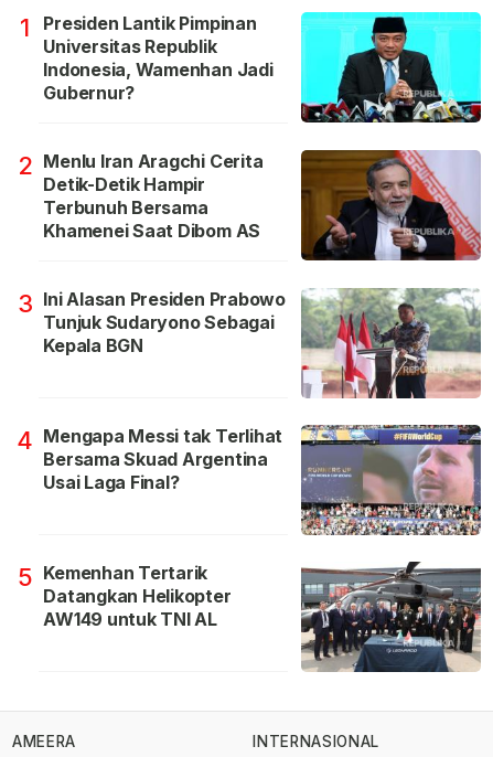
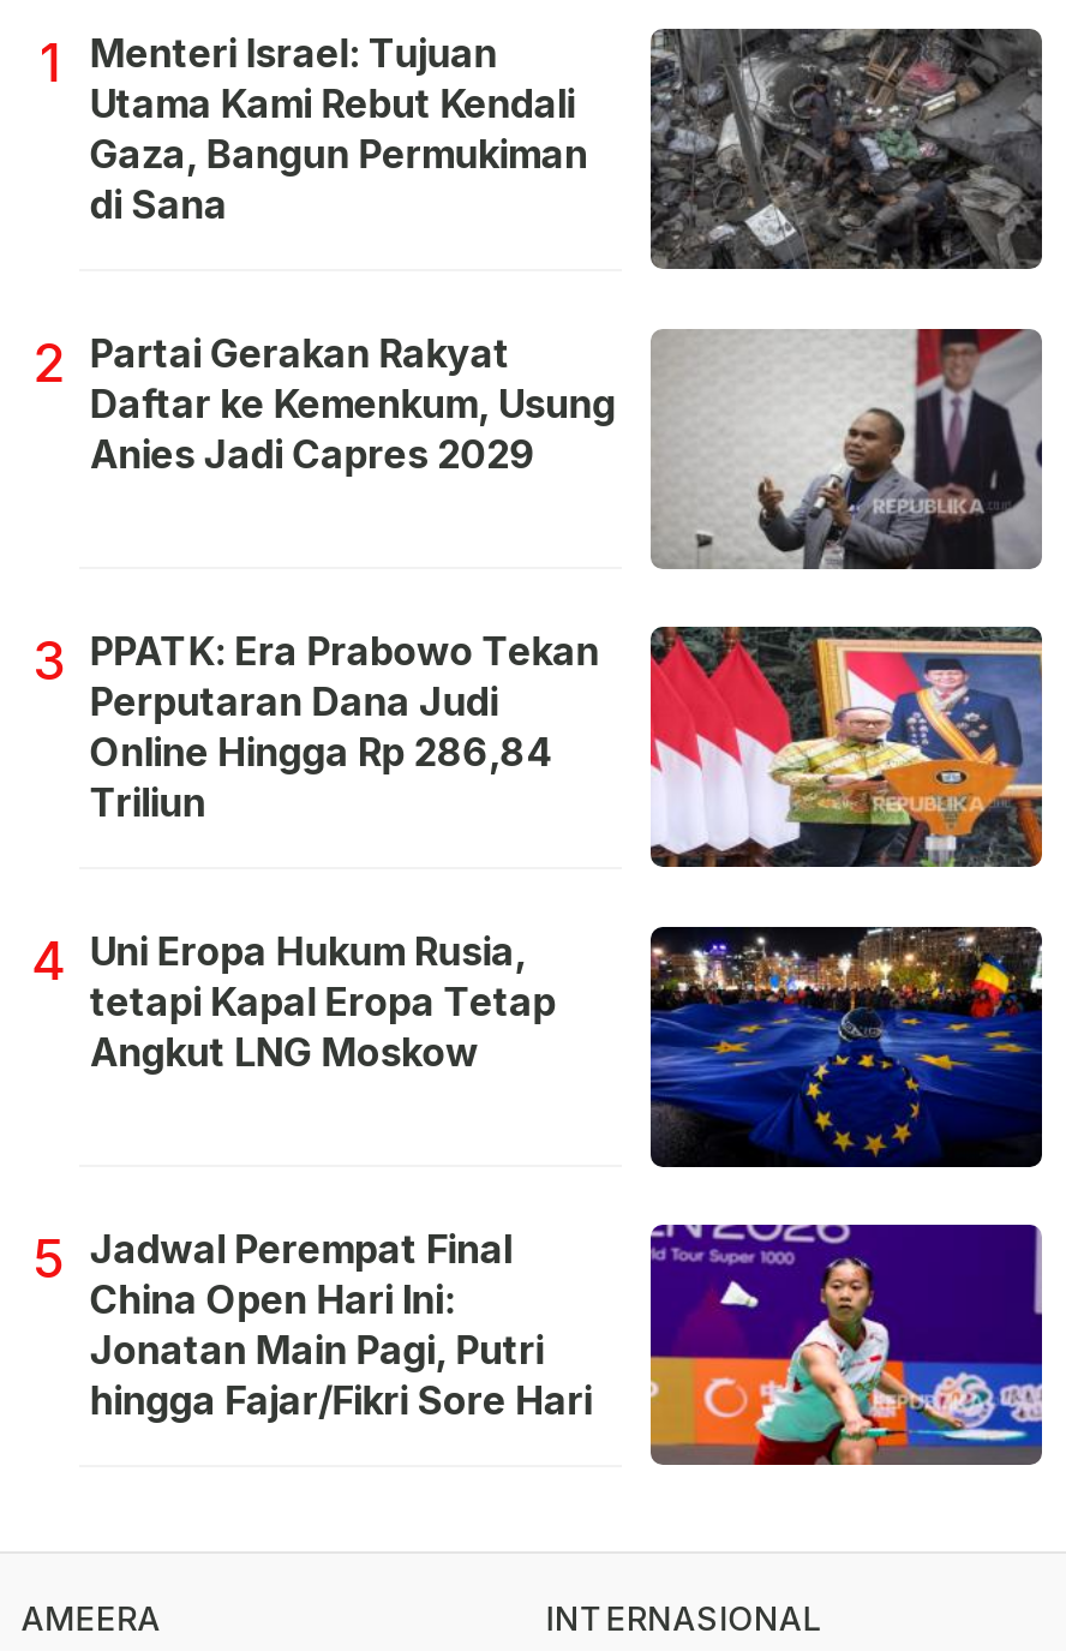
- [image]
- Presiden Lantik Pimpinan
- Universitas Republik
- Indonesia, Wamenhan Jadi
- Gubernur?
+ [image]
+ Menteri Israel: Tujuan
+ Utama Kami Rebut Kendali
+ Gaza, Bangun Permukiman
+ di Sana

- [image]
- 2 Menlu Iran Aragchi Cerita
- Detik-Detik Hampir
- Terbunuh Bersama
- Khamenei Saat Dibom AS
+ [image]
+ 2 Partai Gerakan Rakyat
+ Daftar ke Kemenkum, Usung
+ Anies Jadi Capres 2029

- [image]
- 3 Ini Alasan Presiden Prabowo
- Tunjuk Sudaryono Sebagai
- Kepala BGN
+ [image]
+ 3 PPATK: Era Prabowo Tekan
+ Perputaran Dana Judi
+ Online Hingga Rp 286,84
+ Triliun

- [image]
- 4 Mengapa Messi tak Terlihat
- Bersama Skuad Argentina
- Usai Laga Final?
+ [image]
+ 4 Uni Eropa Hukum Rusia,
+ tetapi Kapal Eropa Tetap
+ Angkut LNG Moskow

- 5 Kemenhan Tertarik
- Datangkan Helikopter
- AW149 untuk TNI AL
+ 5 Jadwal Perempat Final
+ China Open Hari Ini:
+ Jonatan Main Pagi, Putri
+ hingga Fajar/Fikri Sore Hari

- [image]
+ [image]
